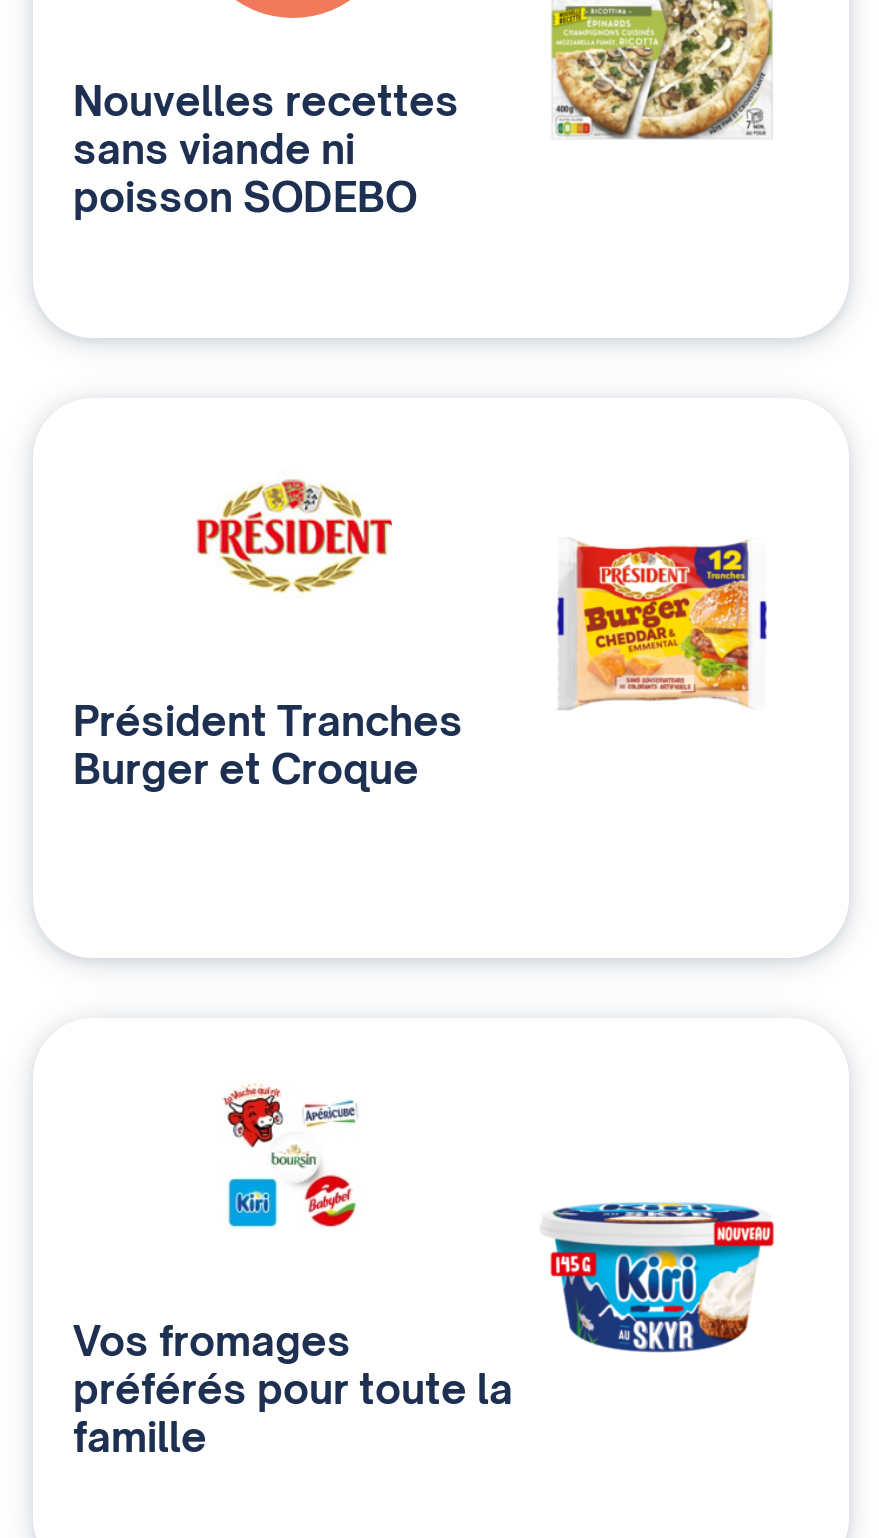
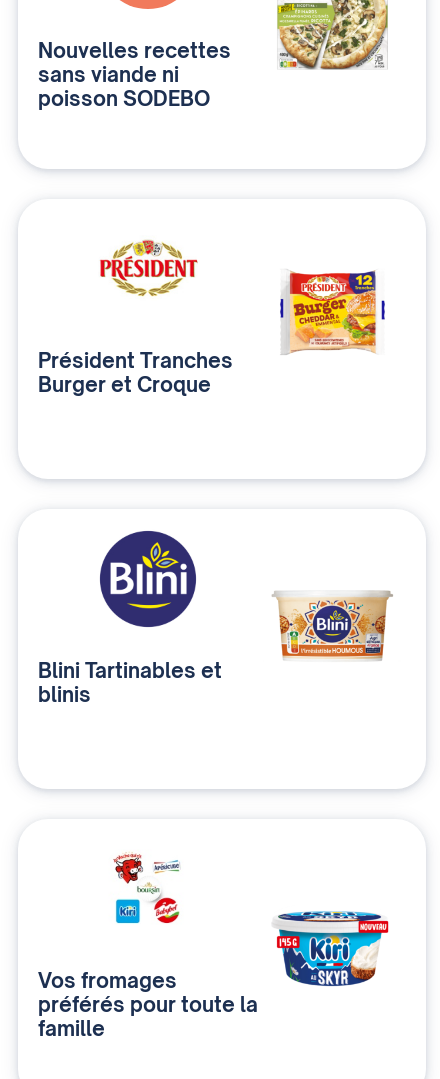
+ [image]
+ Blini Tartinables et
+ blinis

+ [image]
